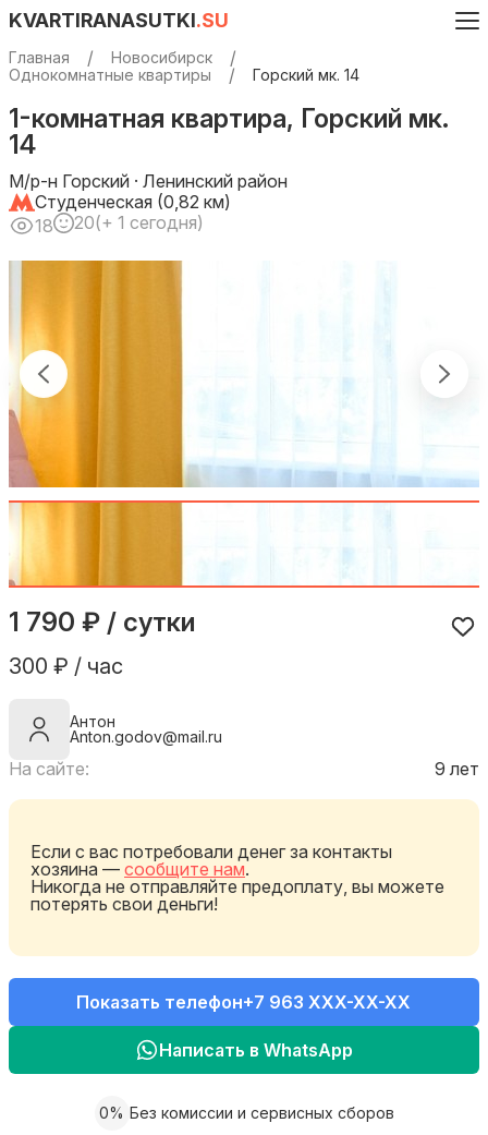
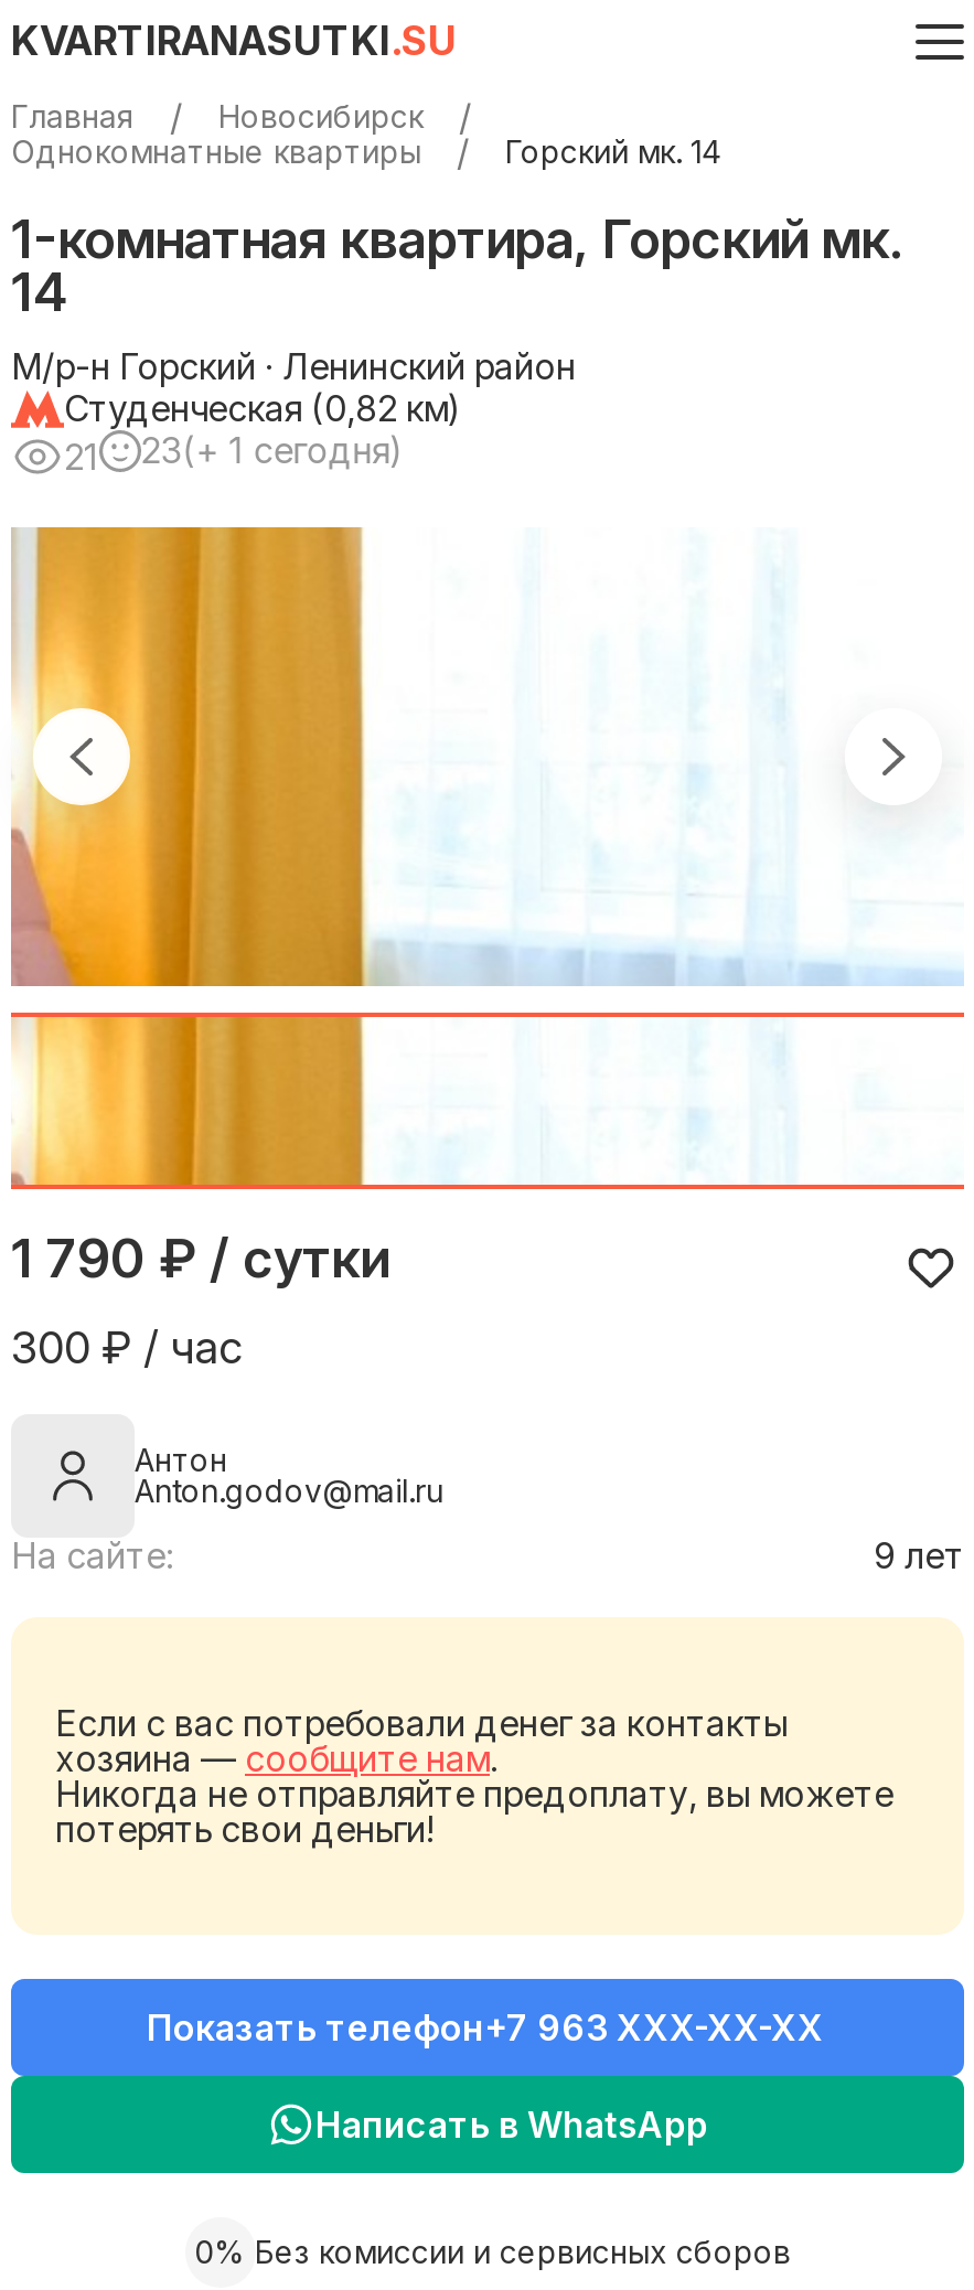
- 18
+ 21

- 20(+ 1 сегодня)
+ 23(+ 1 сегодня)
